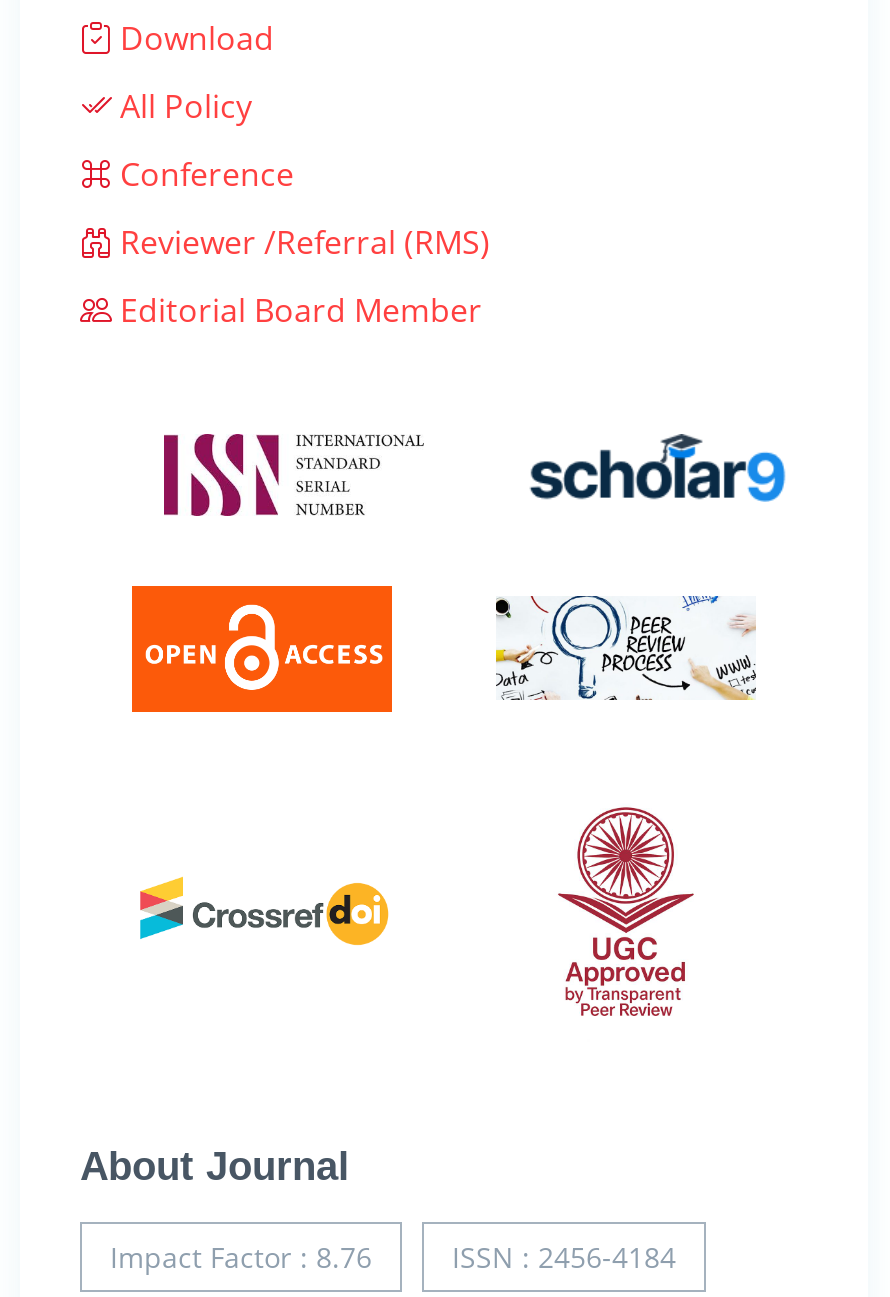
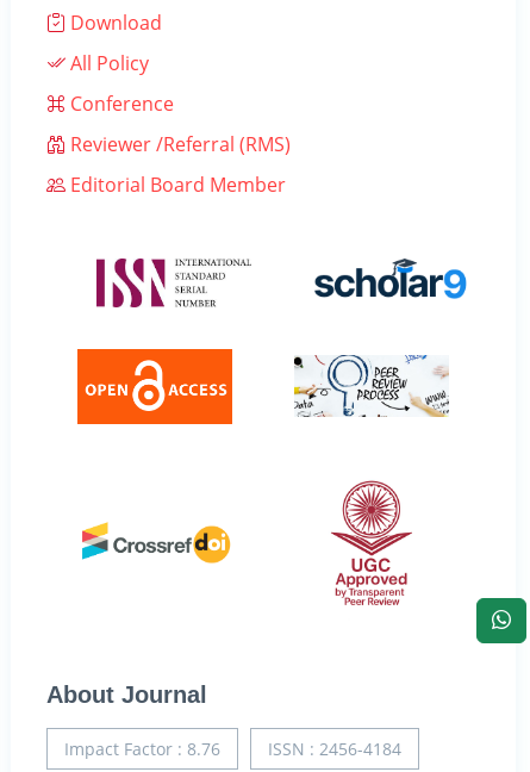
+ [image]
